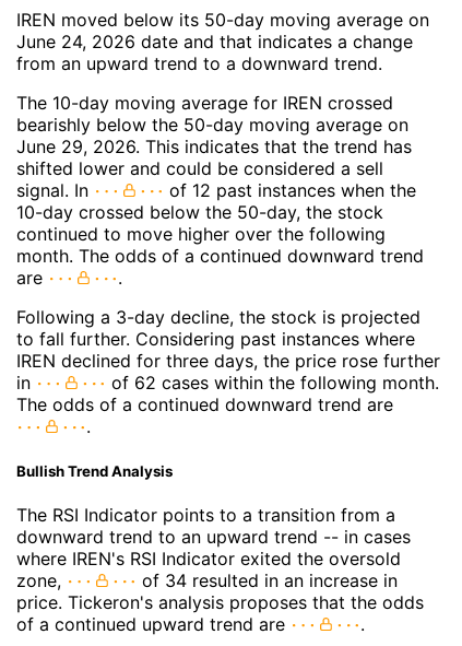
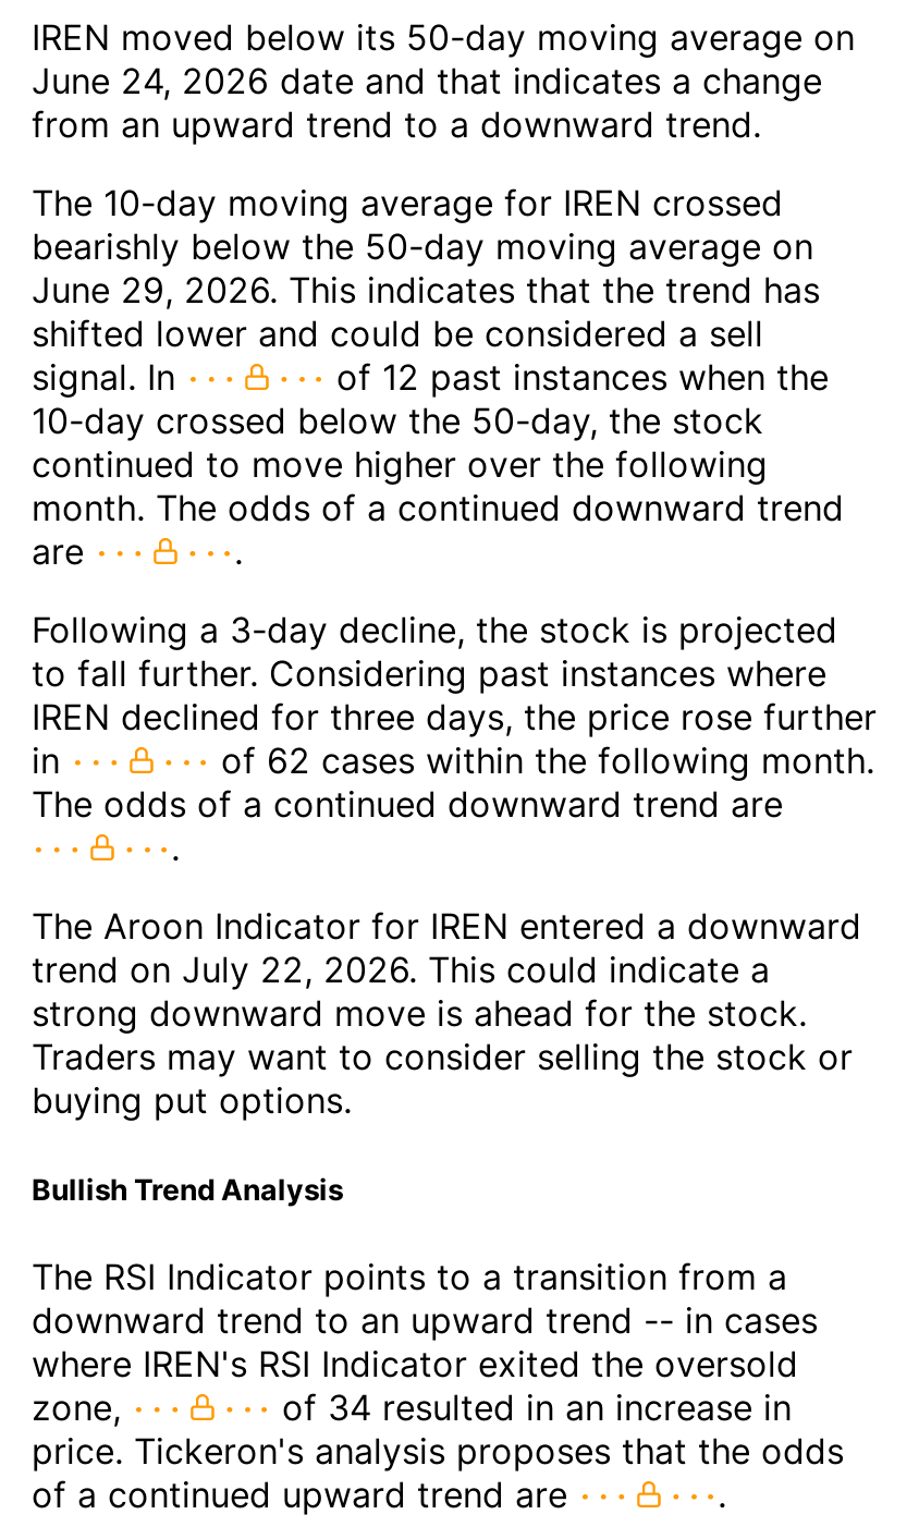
+ The Aroon Indicator for IREN entered a downward
+ trend on July 22, 2026. This could indicate a
+ strong downward move is ahead for the stock.
+ Traders may want to consider selling the stock or
+ buying put options.
